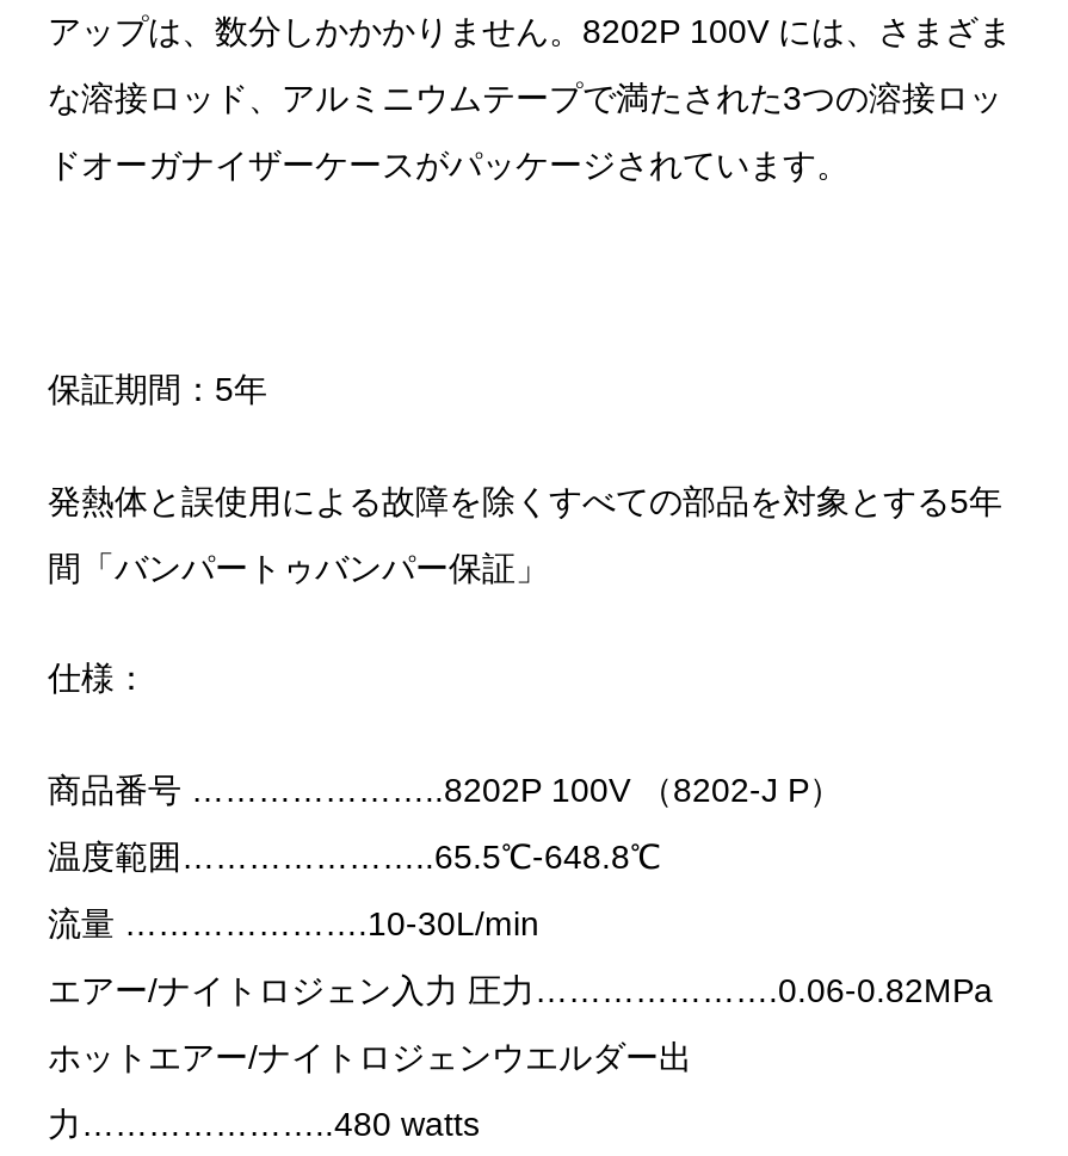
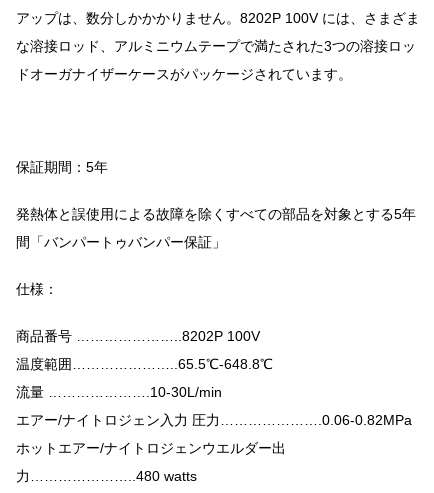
- 商品番号 …………………..8202P 100V （8202-J P）
+ 商品番号 …………………..8202P 100V
